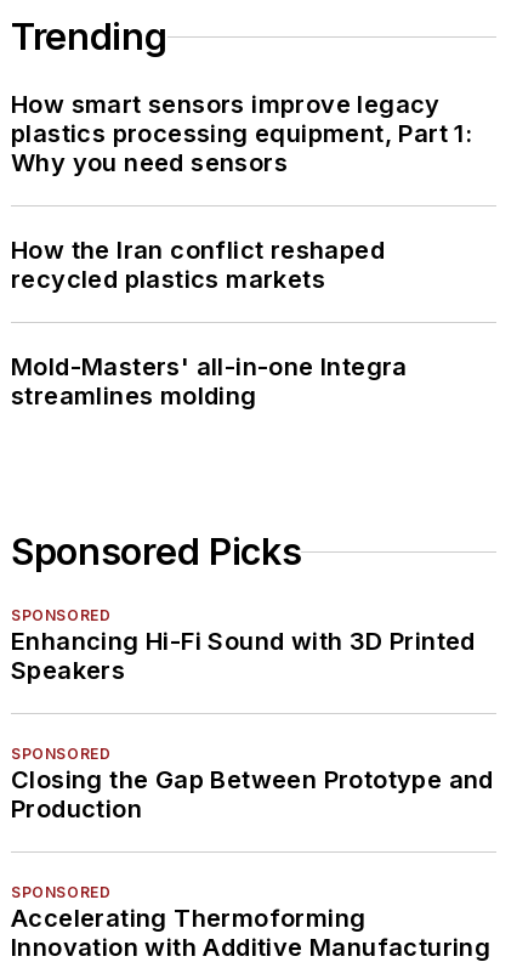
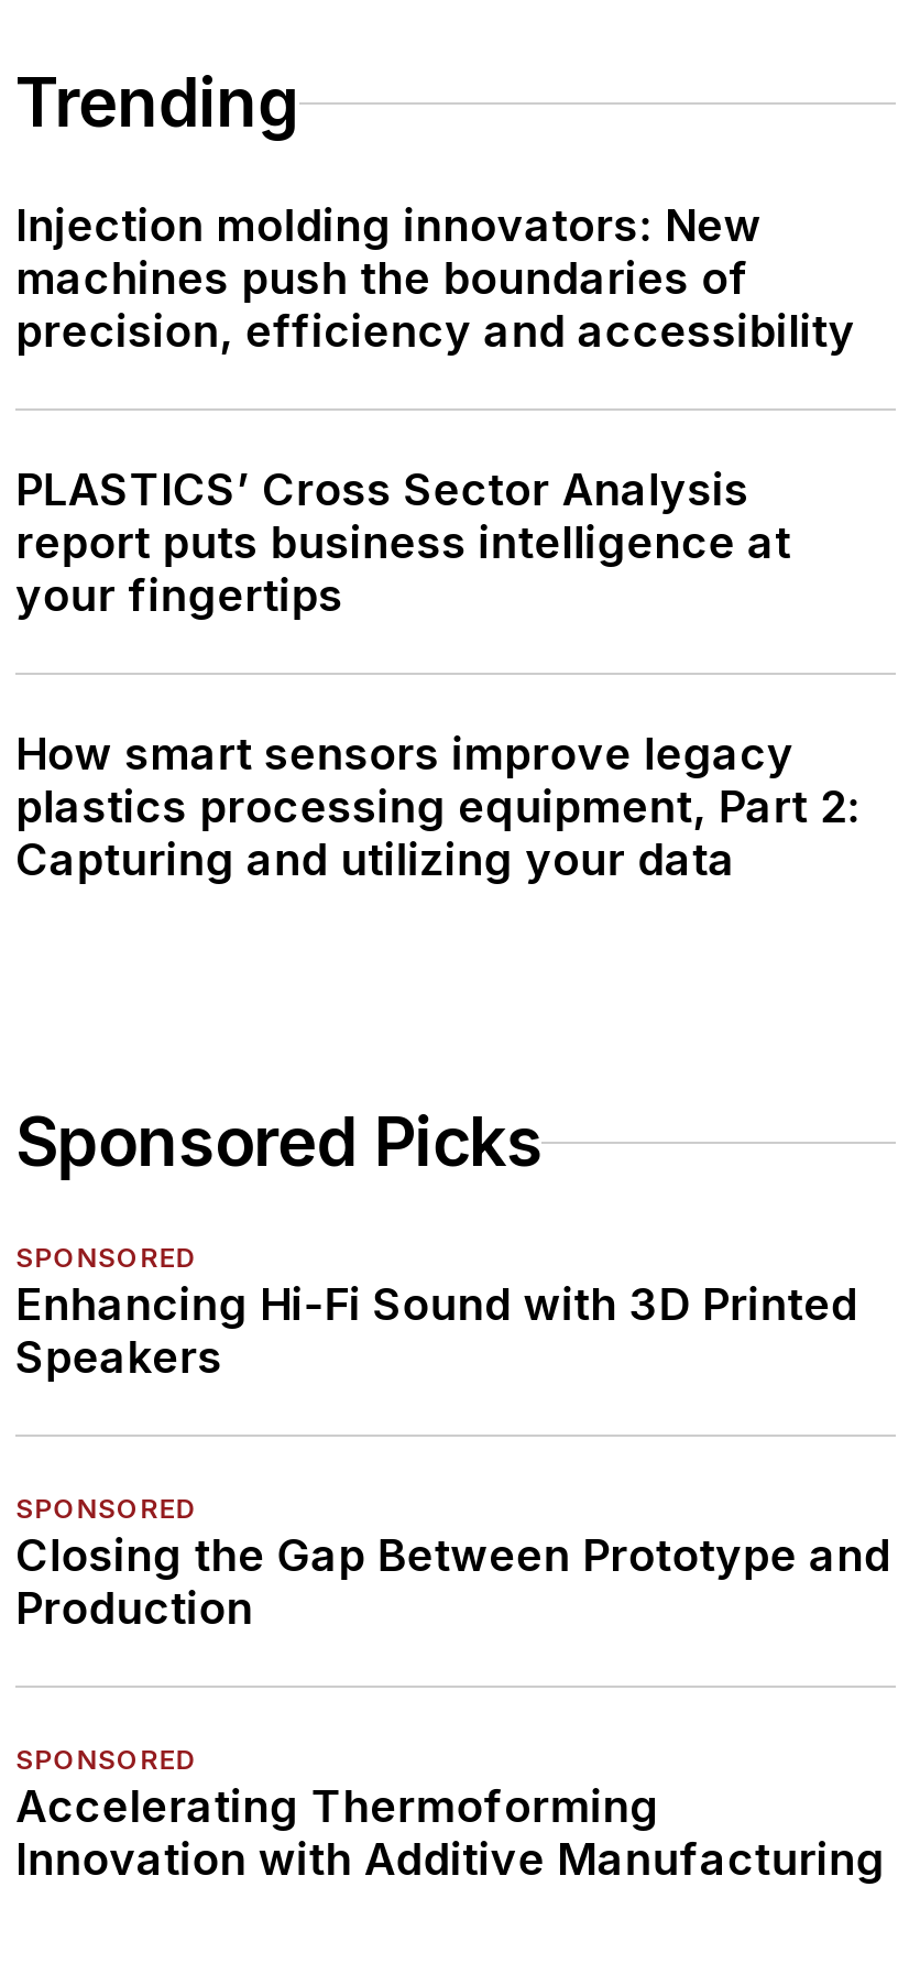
+ Injection molding innovators: New
+ machines push the boundaries of
+ precision, efficiency and accessibility
+ PLASTICS’ Cross Sector Analysis
+ report puts business intelligence at
+ your fingertips

moved down: How smart sensors improve legacy

- plastics processing equipment, Part 1:
- Why you need sensors
- How the Iran conflict reshaped
- recycled plastics markets
- Mold-Masters' all-in-one Integra
- streamlines molding
+ plastics processing equipment, Part 2:
+ Capturing and utilizing your data
